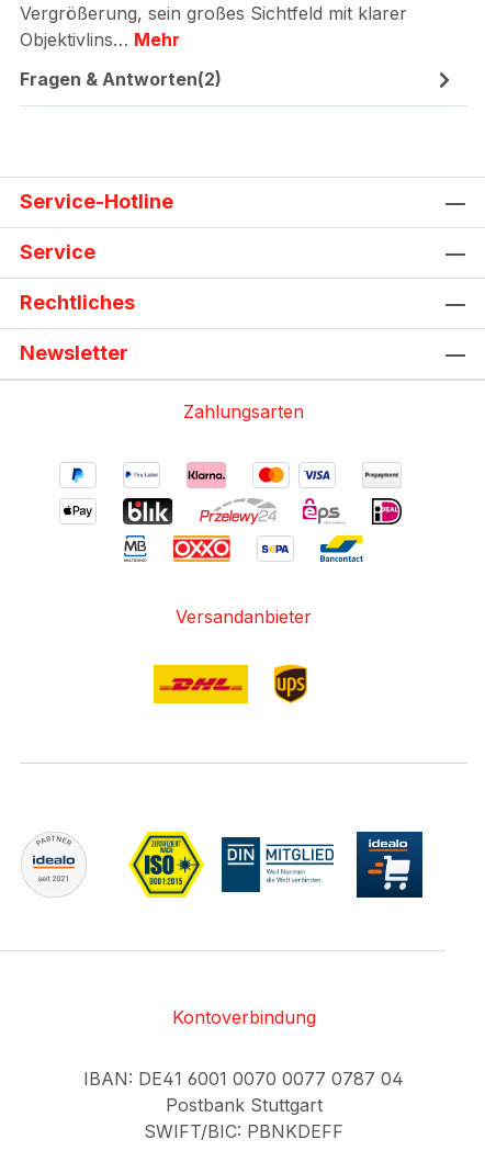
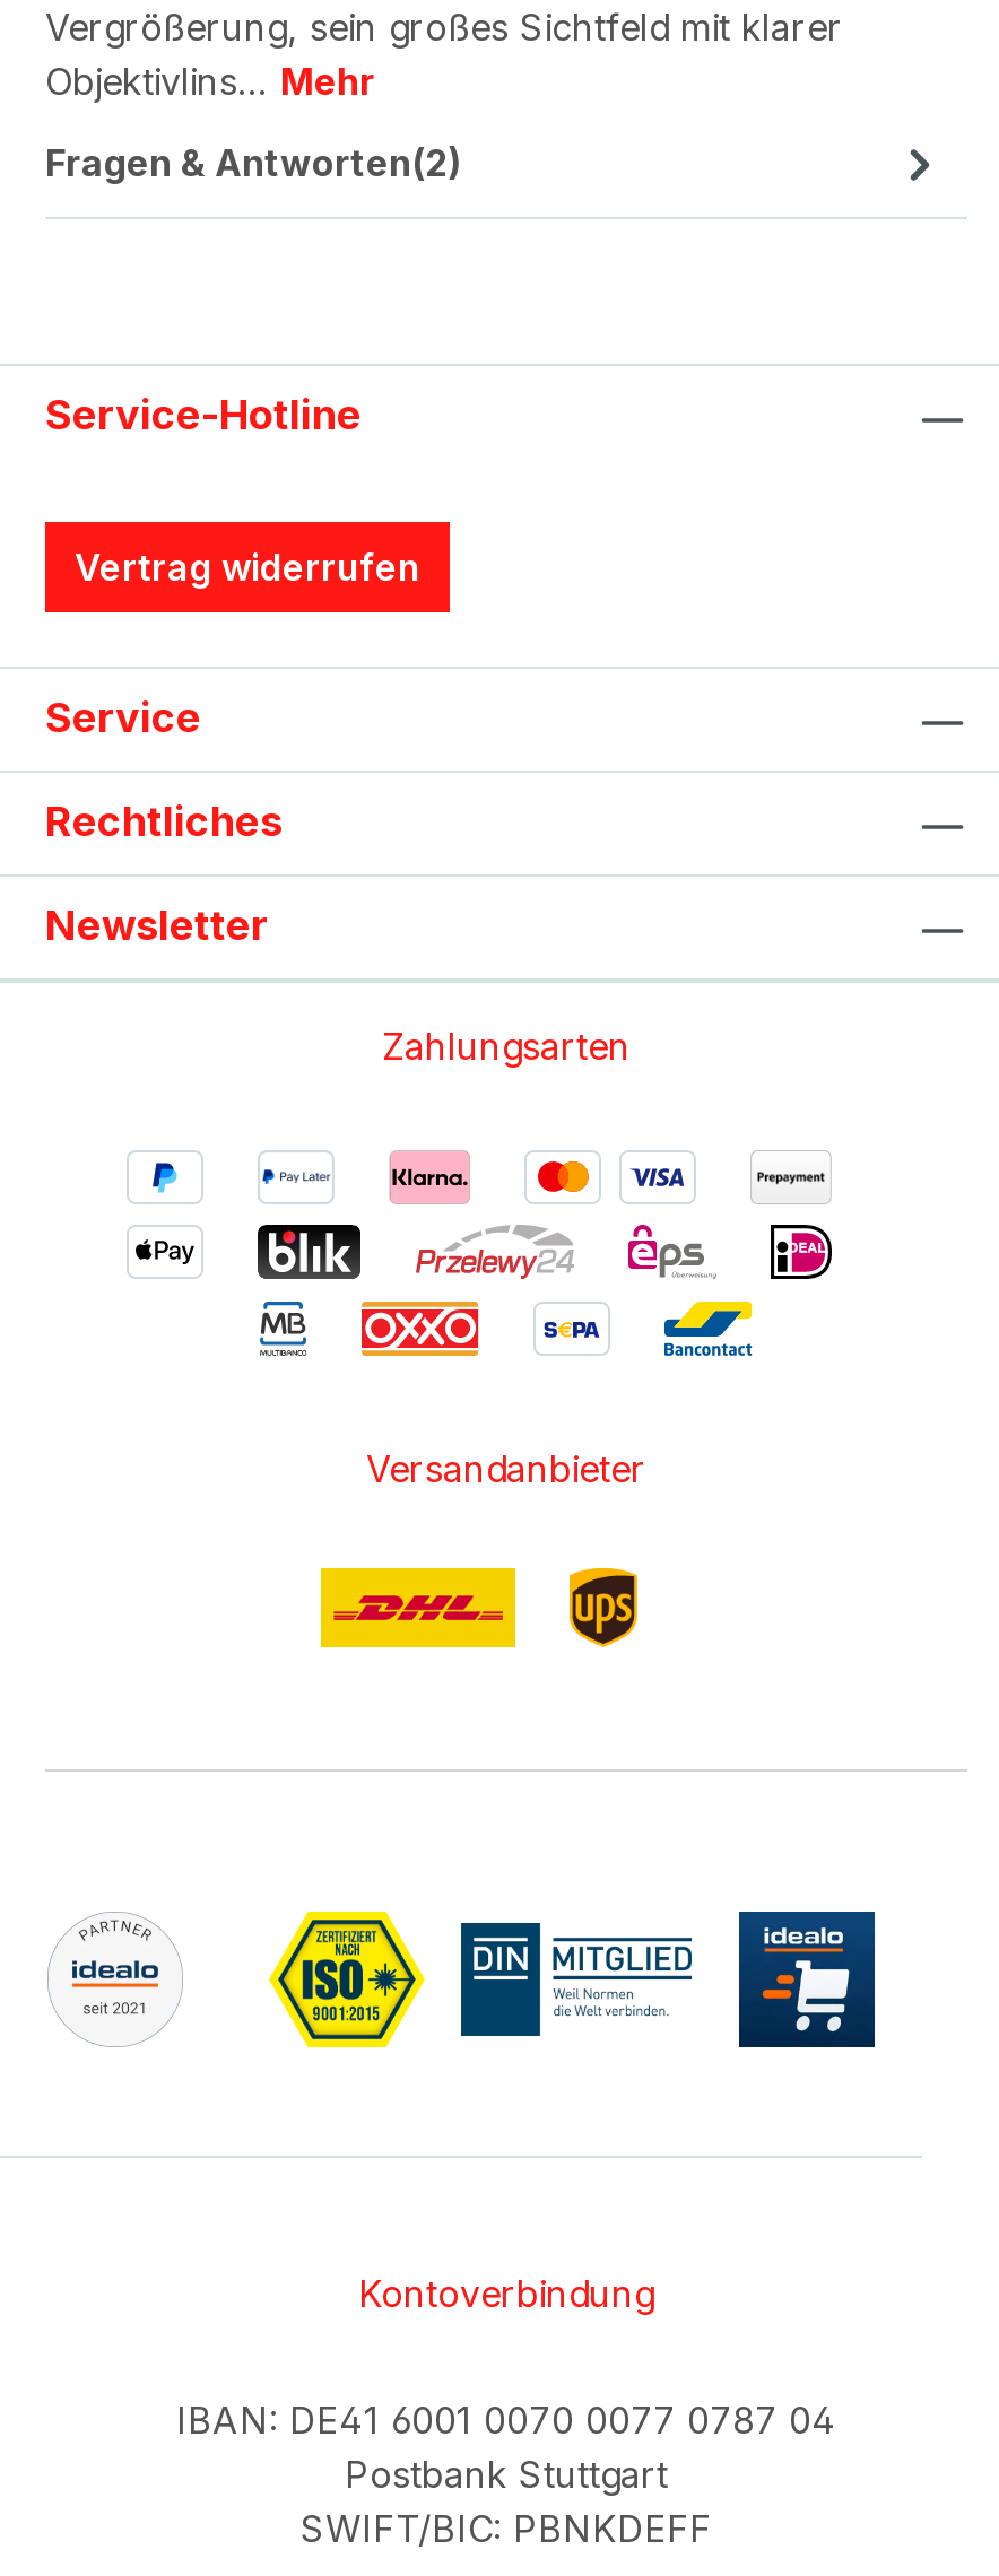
+ Vertrag widerrufen
